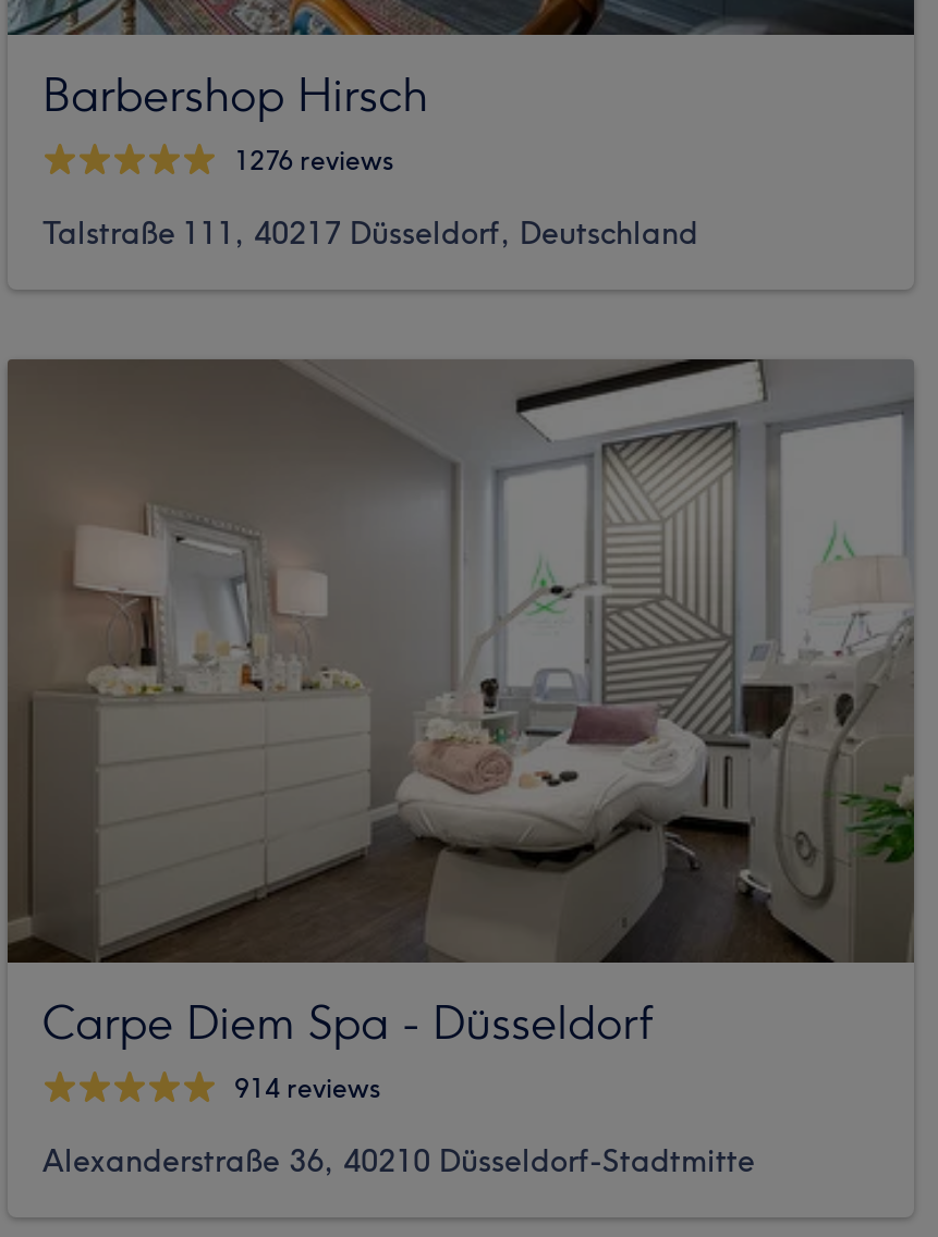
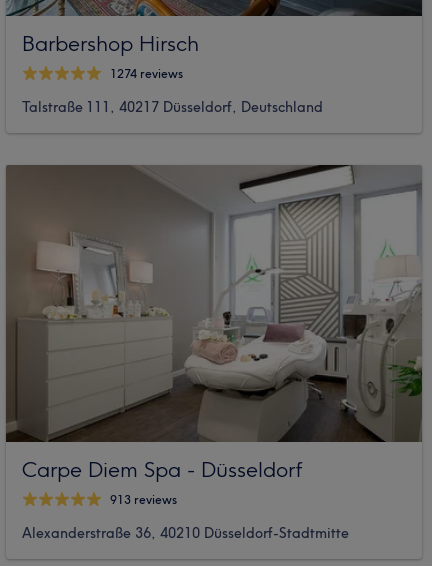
- 1276 reviews
+ 1274 reviews

- 914 reviews
+ 913 reviews
